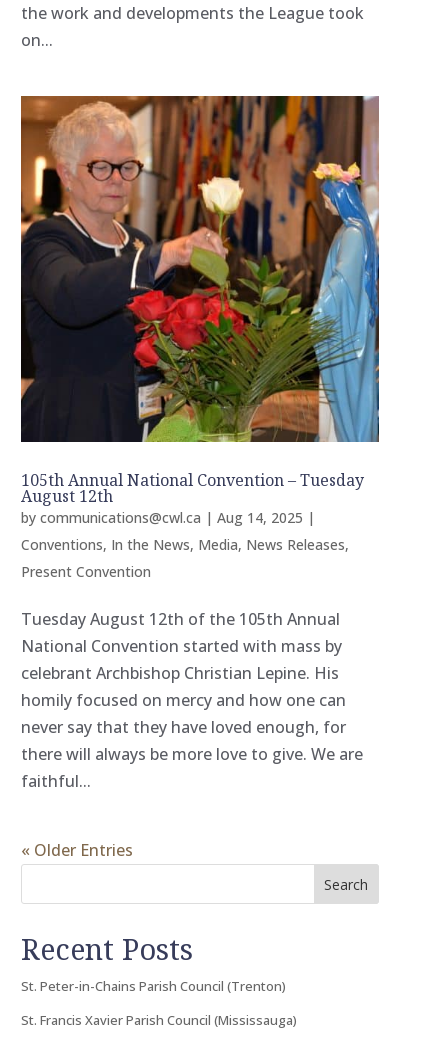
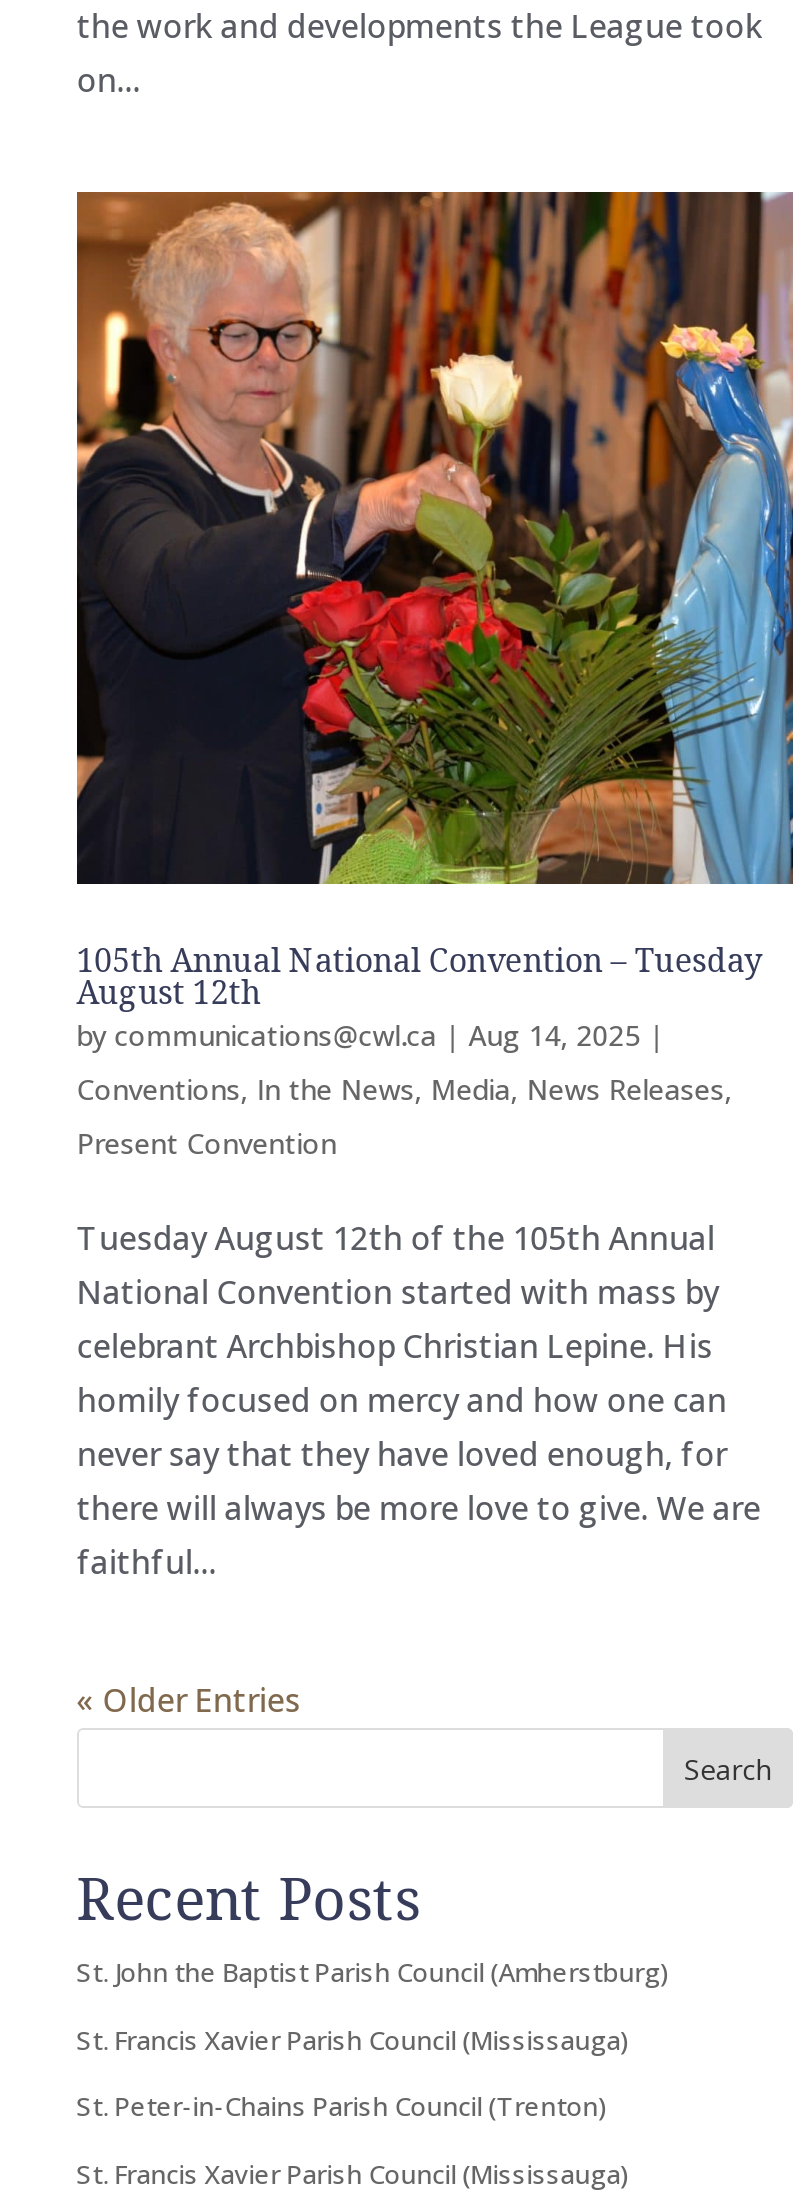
+ St. John the Baptist Parish Council (Amherstburg)
+ St. Francis Xavier Parish Council (Mississauga)
